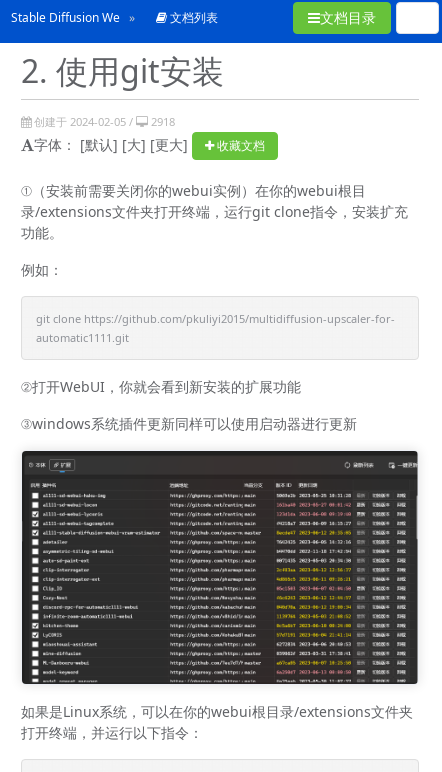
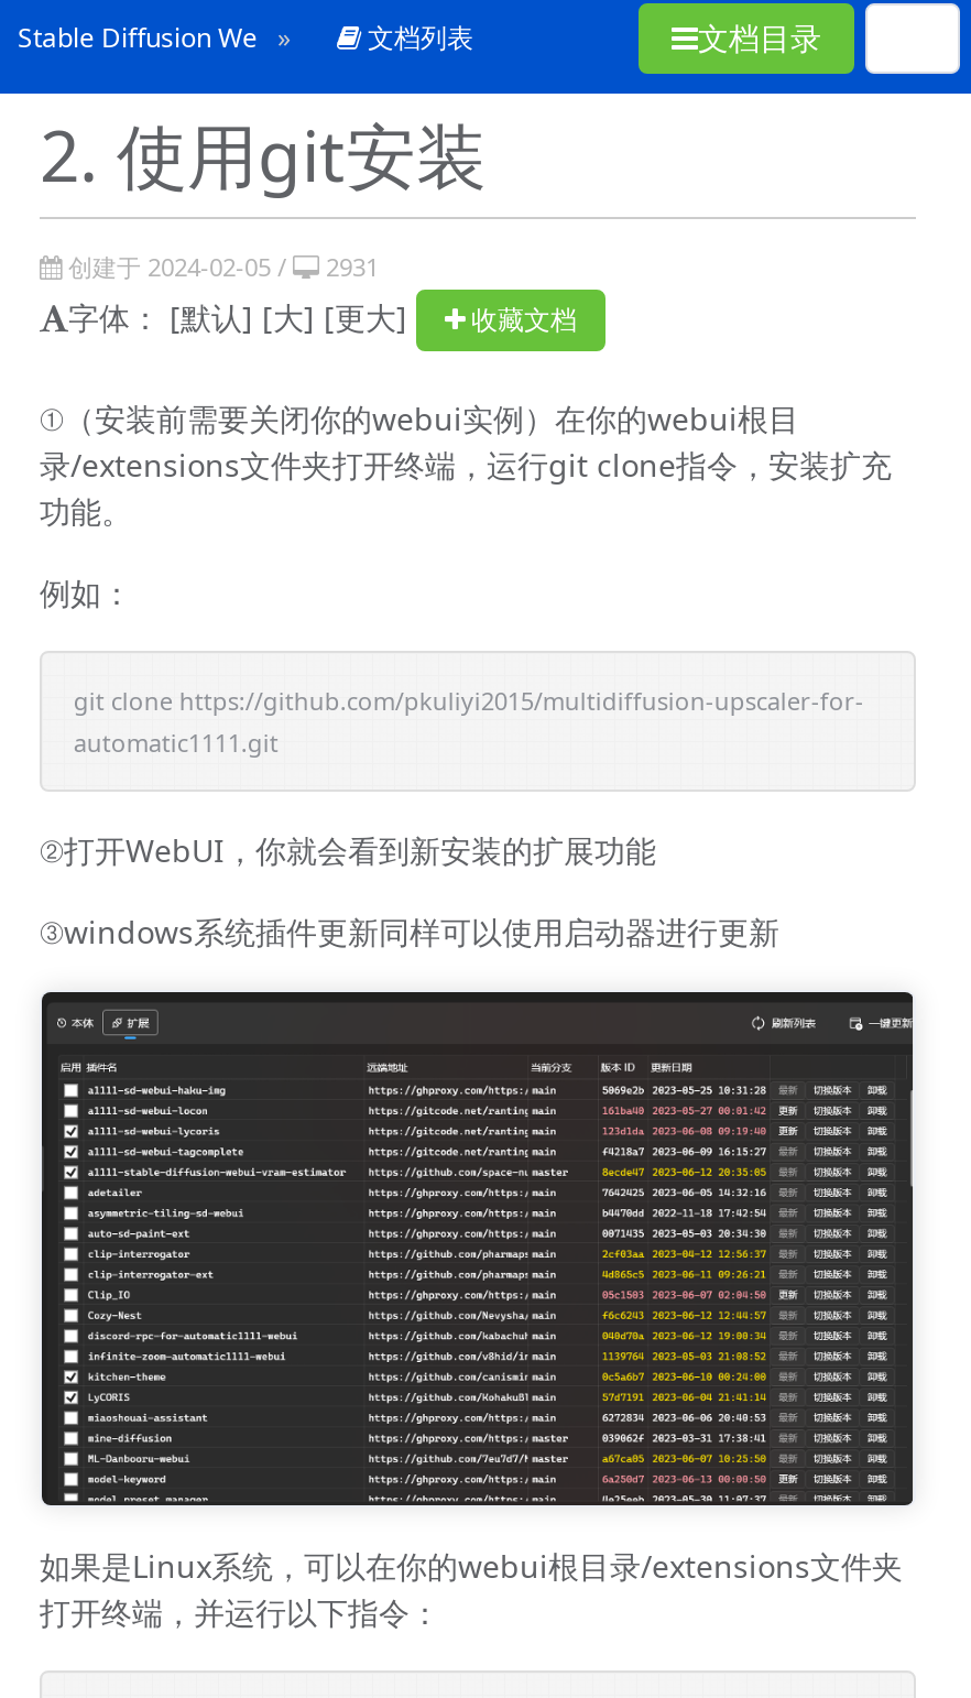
- 创建于 2024-02-05 / 2918
+ 创建于 2024-02-05 / 2931
